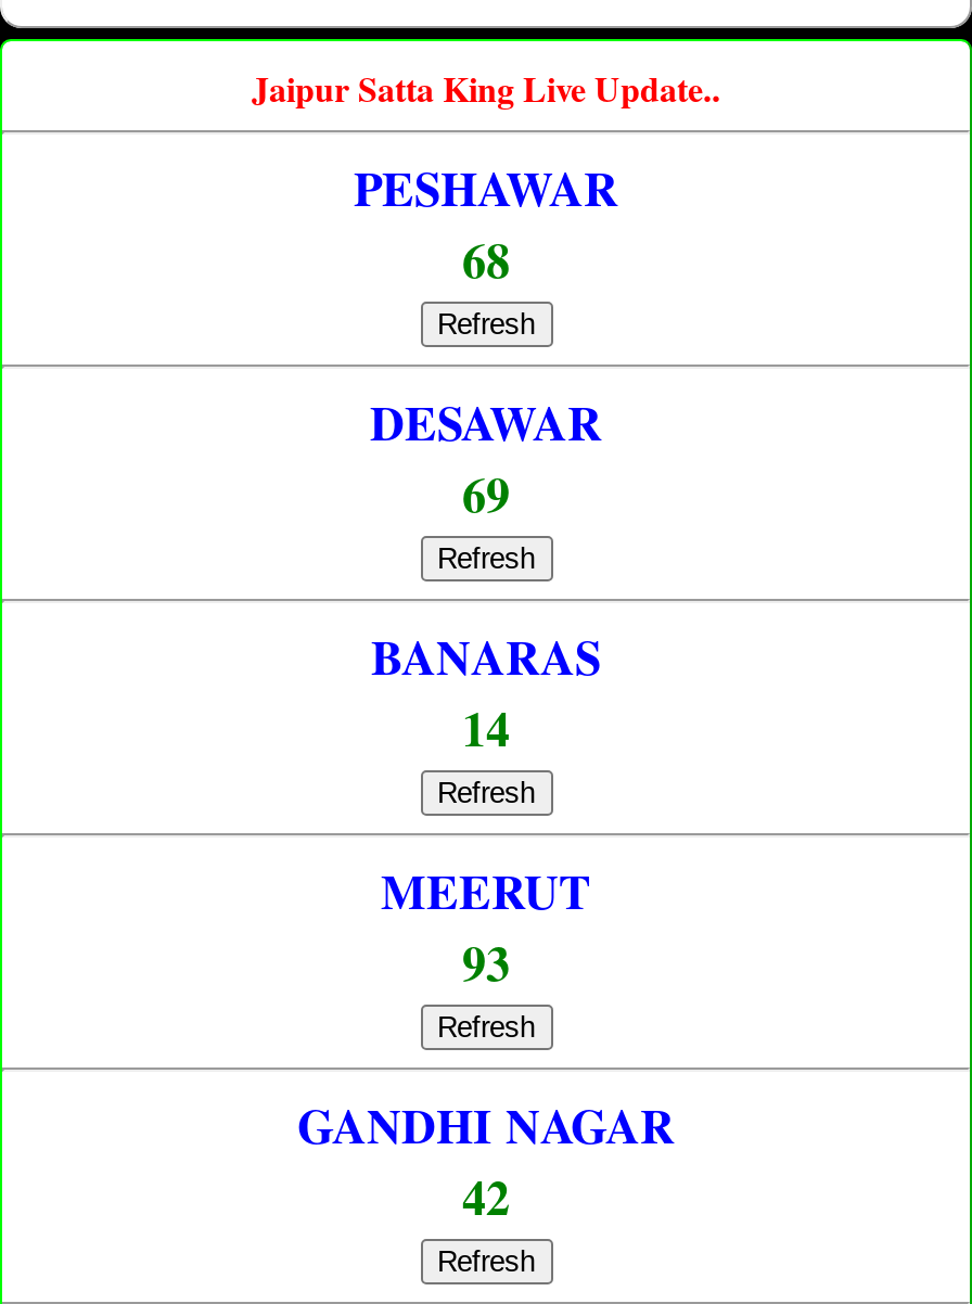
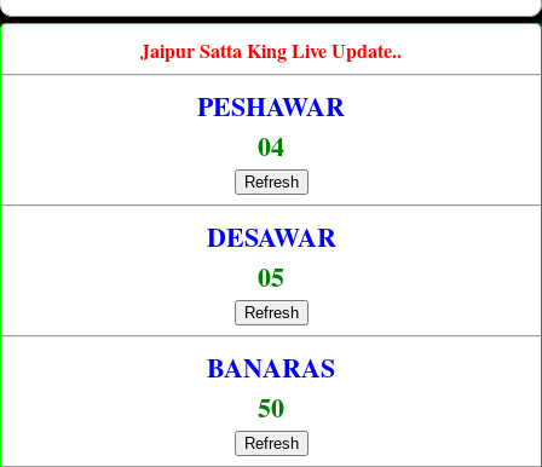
- 68
+ 04

- 69
+ 05

- 14
- Refresh
- MEERUT
- 93
- Refresh
- GANDHI NAGAR
- 42
+ 50
